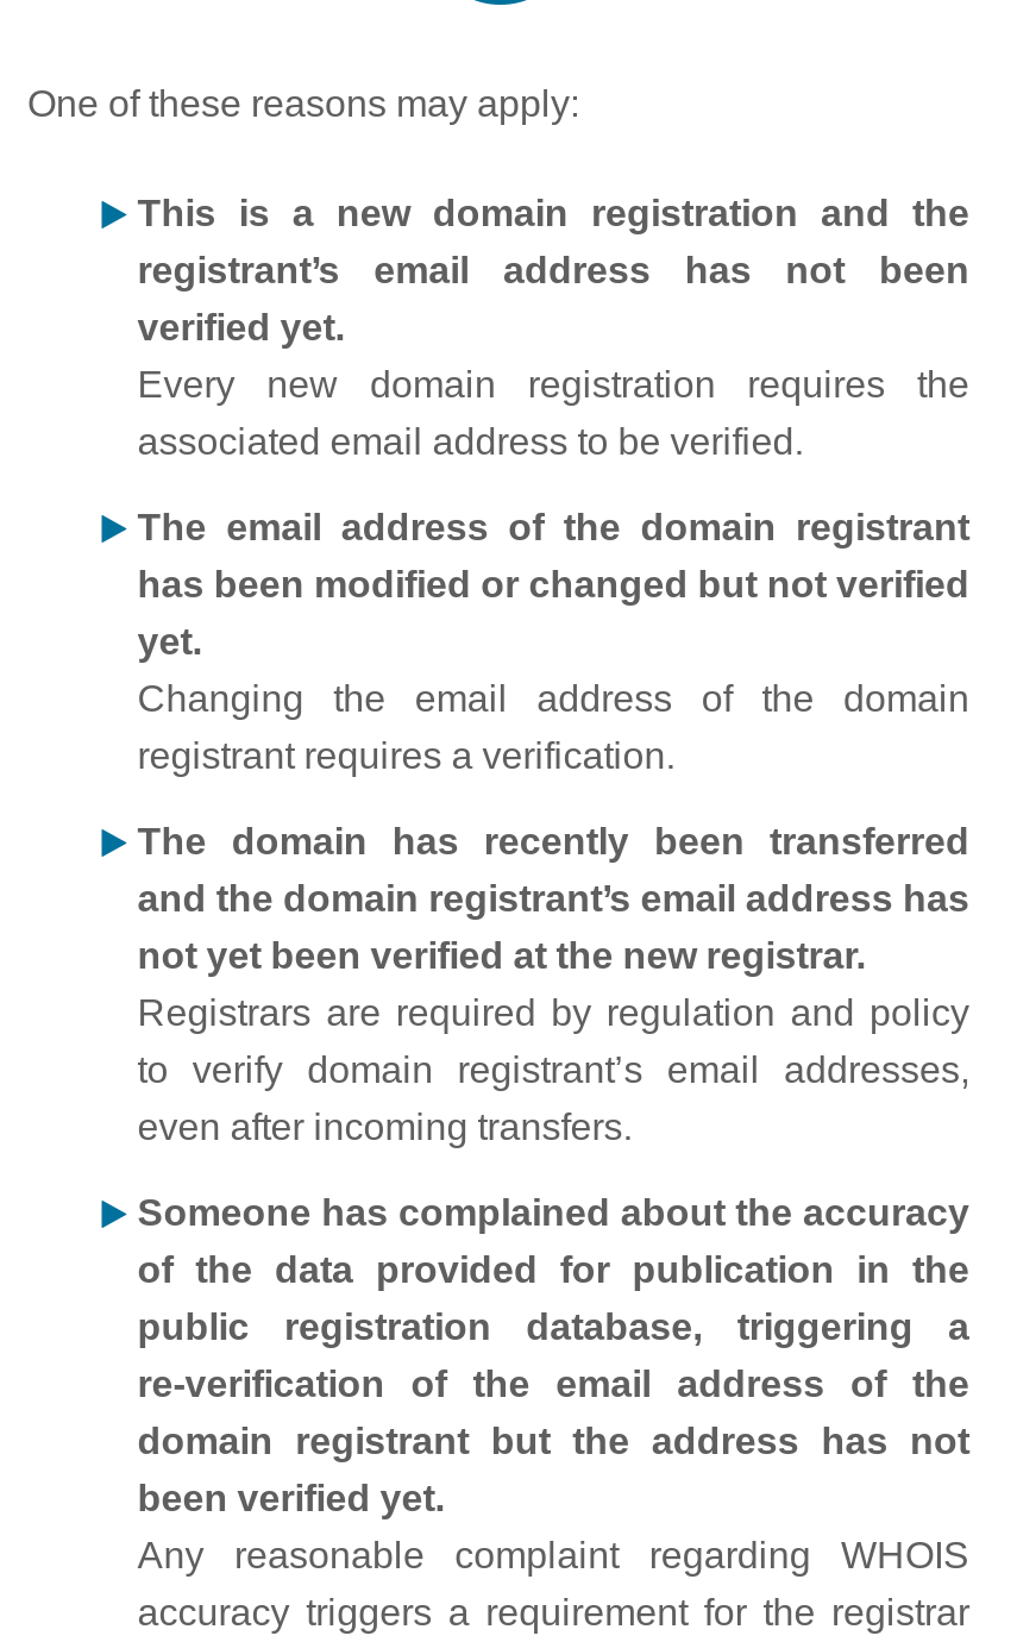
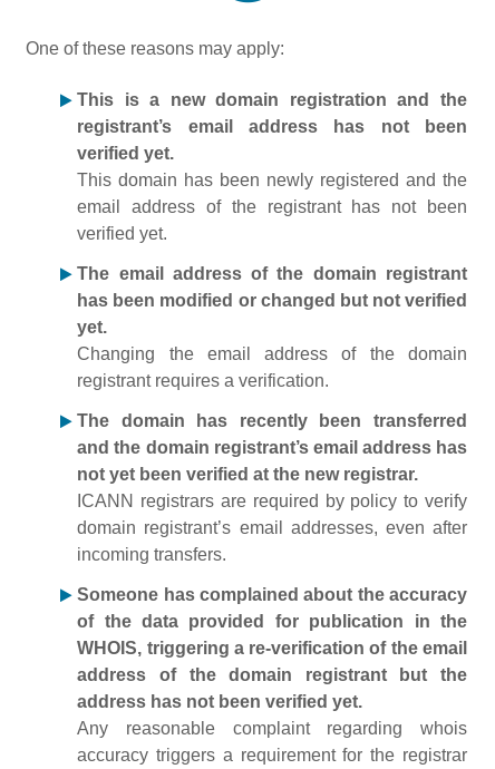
- Every new domain registration requires the
- associated email address to be verified.
+ This domain has been newly registered and the
+ email address of the registrant has not been
+ verified yet.

moved down: The email address of the domain registrant | has been modified or changed but not verified | yet. | Changing the email address of the domain | registrant requires a verification. | The domain has recently been transferred | and the domain registrant’s email address has | not yet been verified at the new registrar.

- Registrars are required by regulation and policy
- to verify domain registrant’s email addresses,
- even after incoming transfers.
+ ICANN registrars are required by policy to verify
+ domain registrant’s email addresses, even after
+ incoming transfers.

moved down: Someone has complained about the accuracy | of the data provided for publication in the

- public registration database, triggering a
- re‑verification of the email address of the
- domain registrant but the address has not
- been verified yet.
- Any reasonable complaint regarding WHOIS
+ WHOIS, triggering a re-verification of the email
+ address of the domain registrant but the
+ address has not been verified yet.
+ Any reasonable complaint regarding whois
